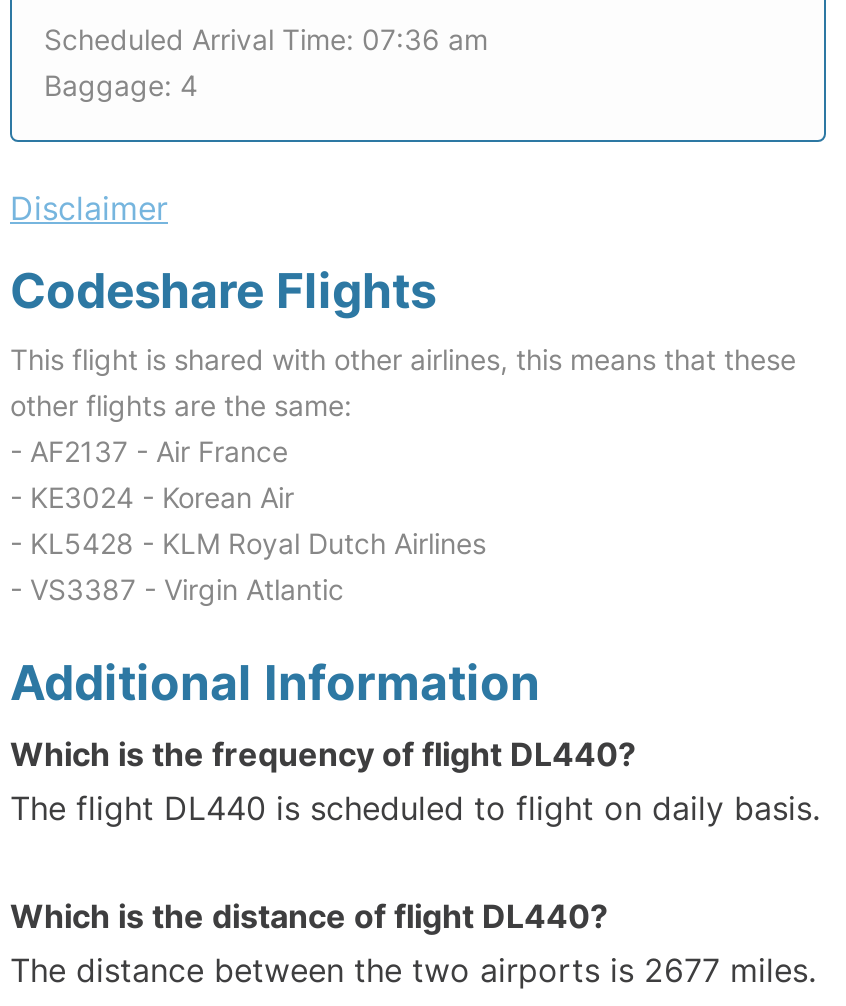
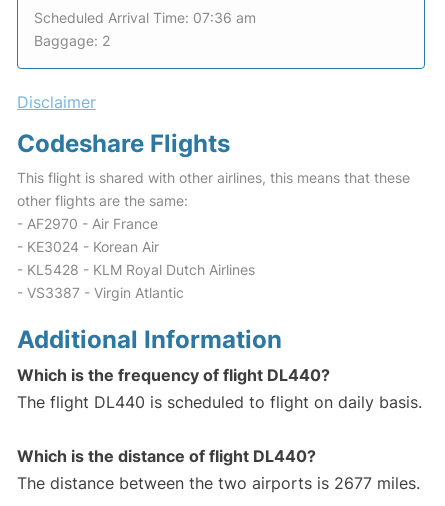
- Baggage: 4
+ Baggage: 2

- - AF2137 - Air France
+ - AF2970 - Air France
